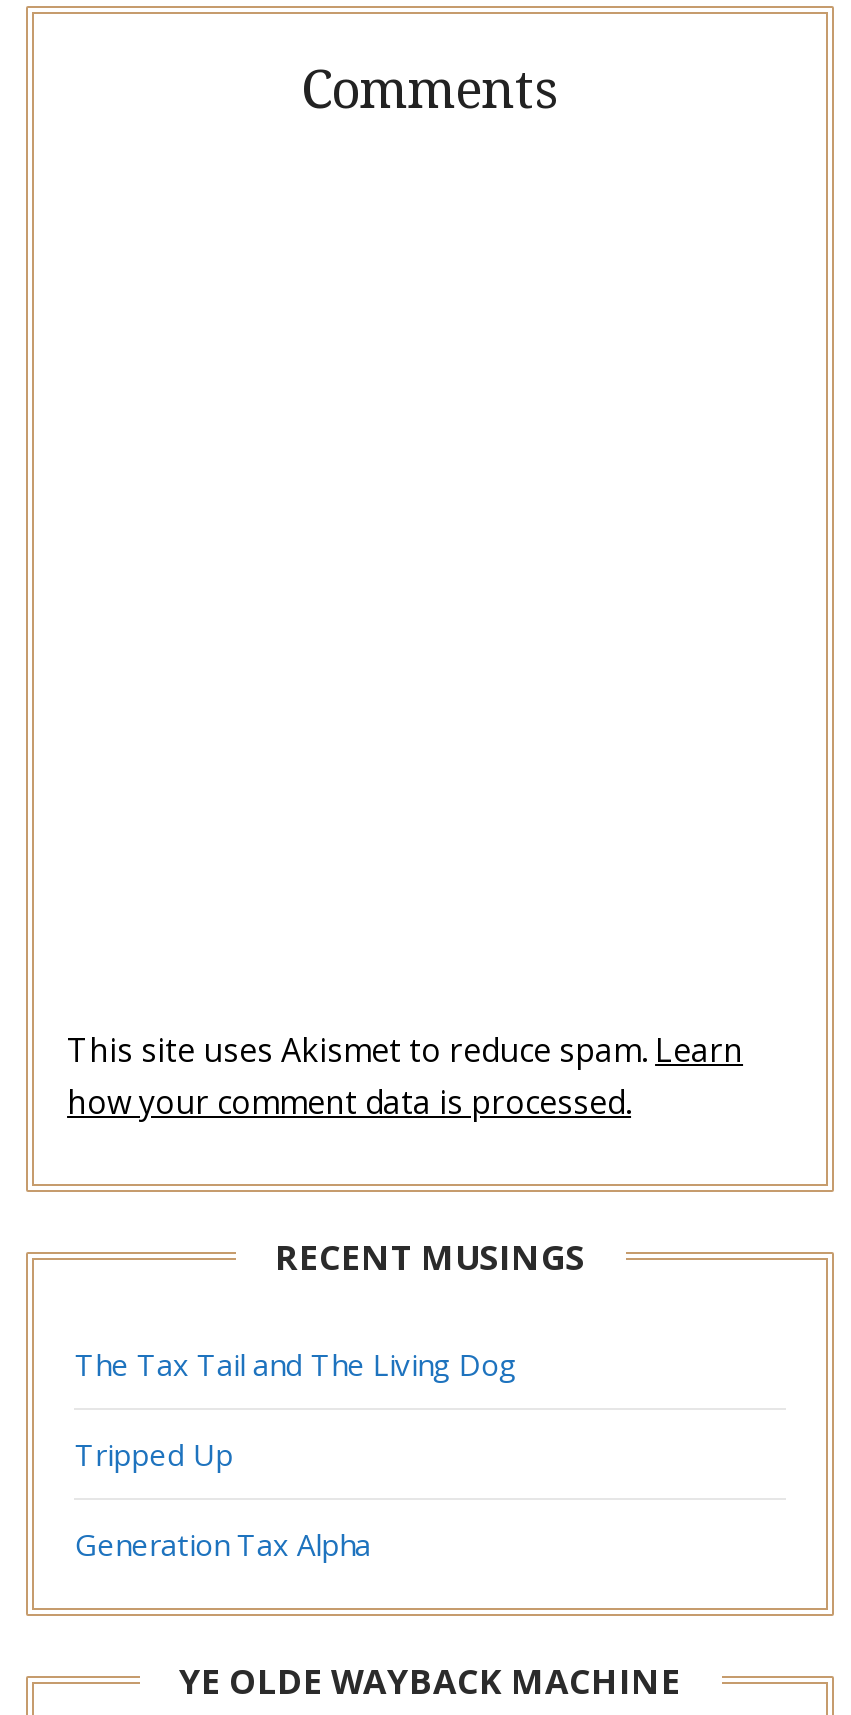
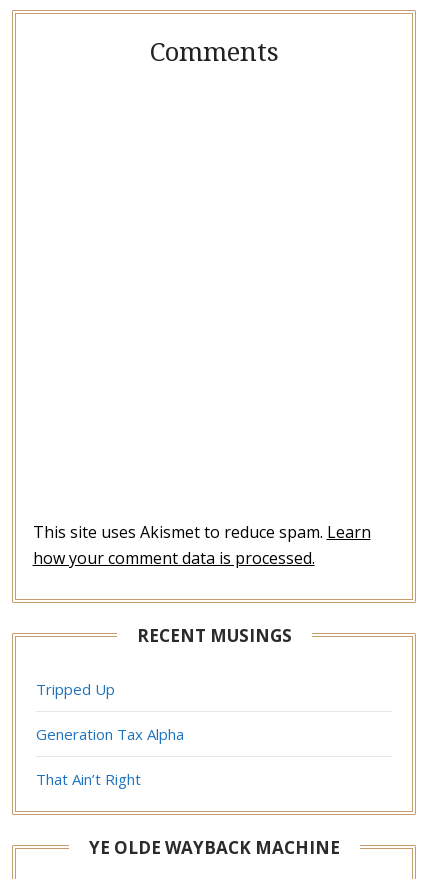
- The Tax Tail and The Living Dog

moved up: Tripped Up | Generation Tax Alpha

+ That Ain’t Right
